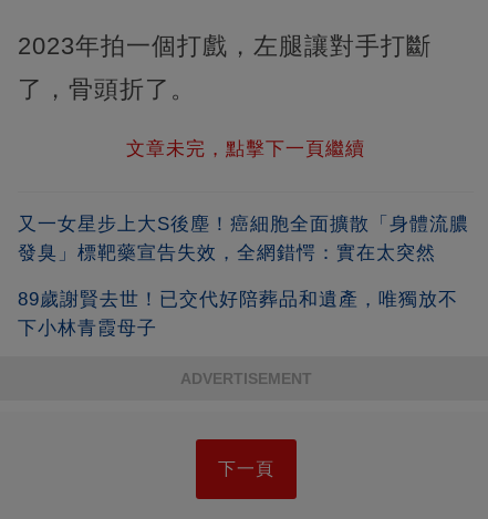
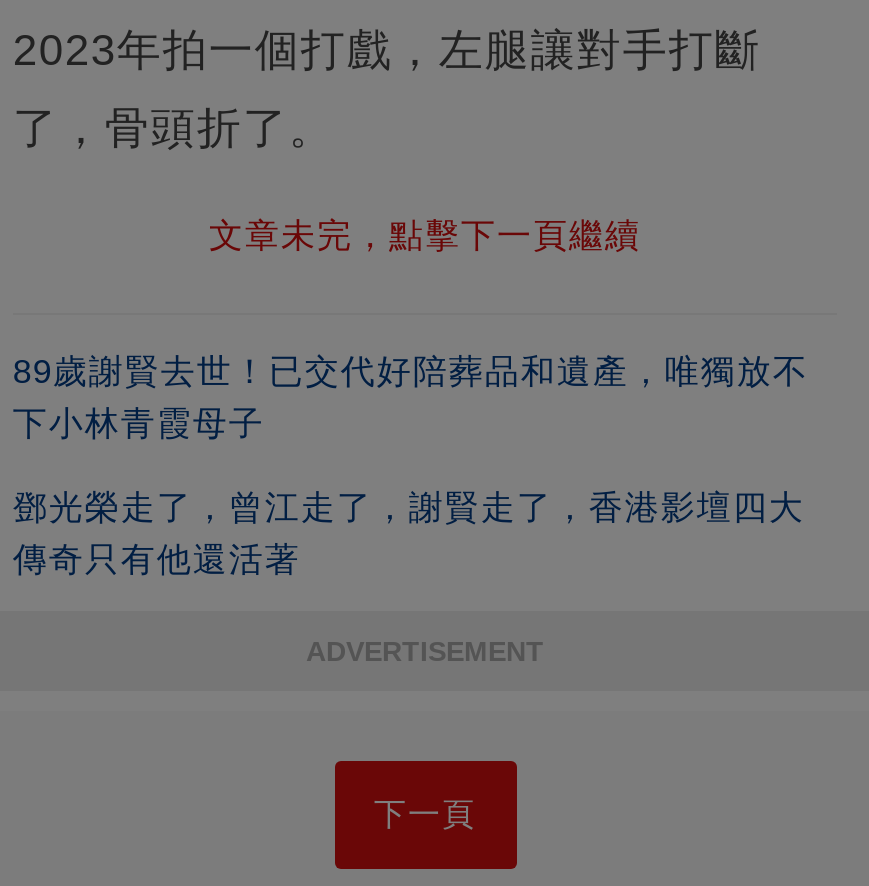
- 又一女星步上大S後塵！癌細胞全面擴散「身體流膿
- 發臭」標靶藥宣告失效，全網錯愕：實在太突然

moved up: 89歲謝賢去世！已交代好陪葬品和遺產，唯獨放不 | 下小林青霞母子

+ 鄧光榮走了，曾江走了，謝賢走了，香港影壇四大
+ 傳奇只有他還活著
